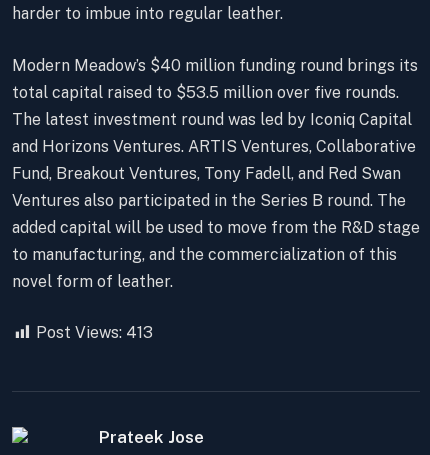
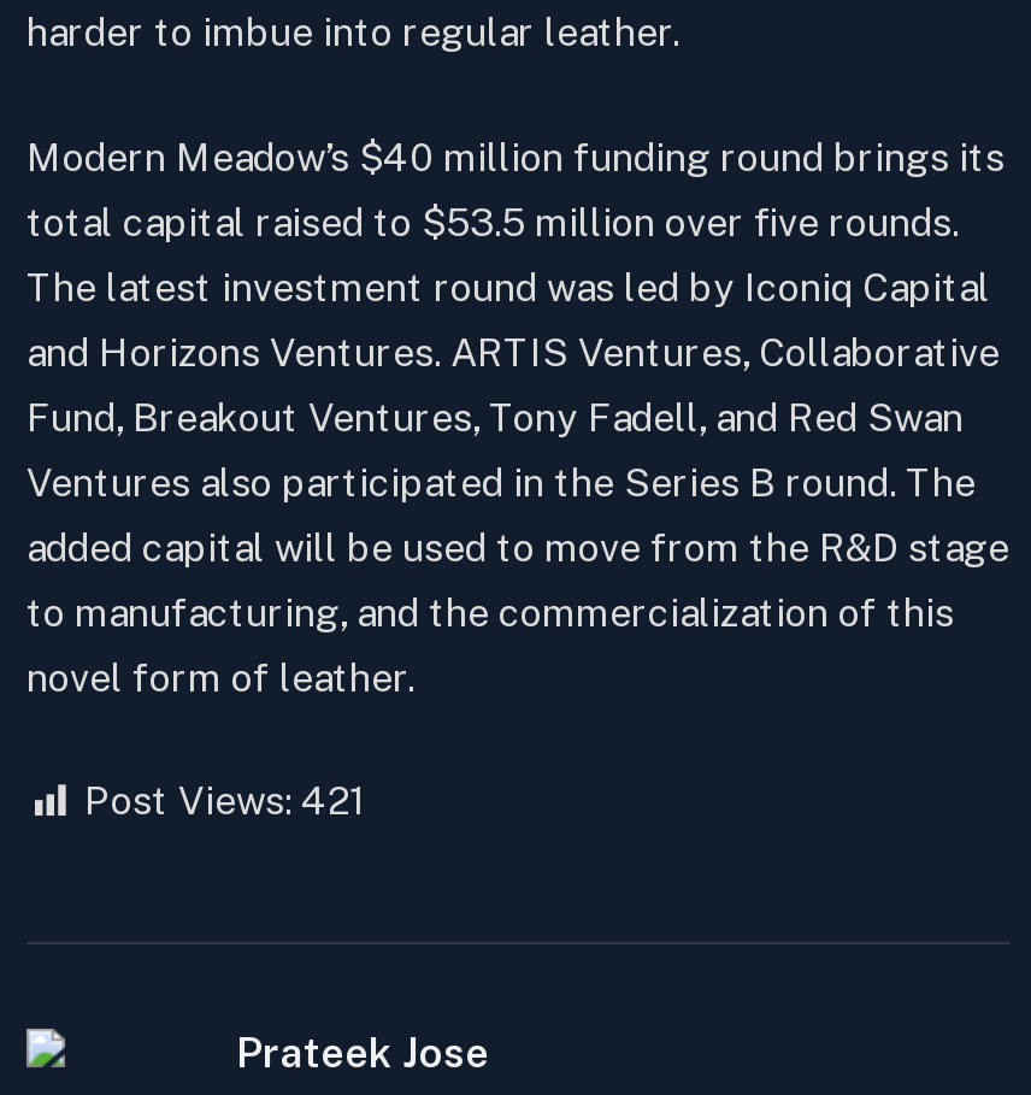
- Post Views: 413
+ Post Views: 421
